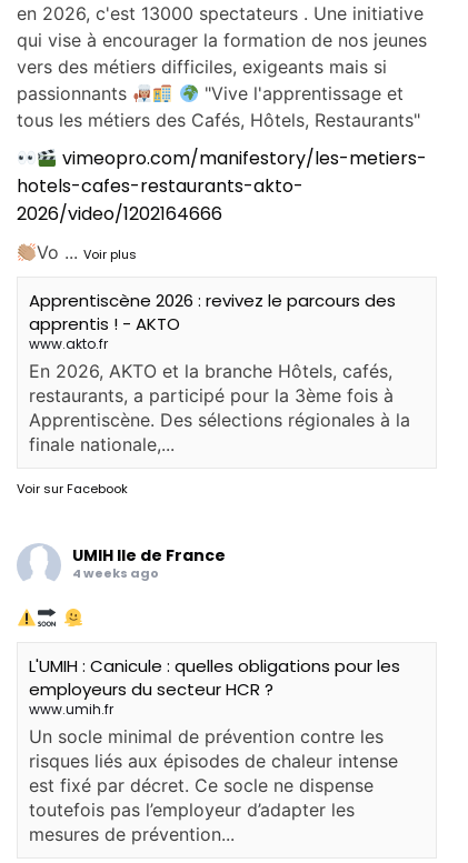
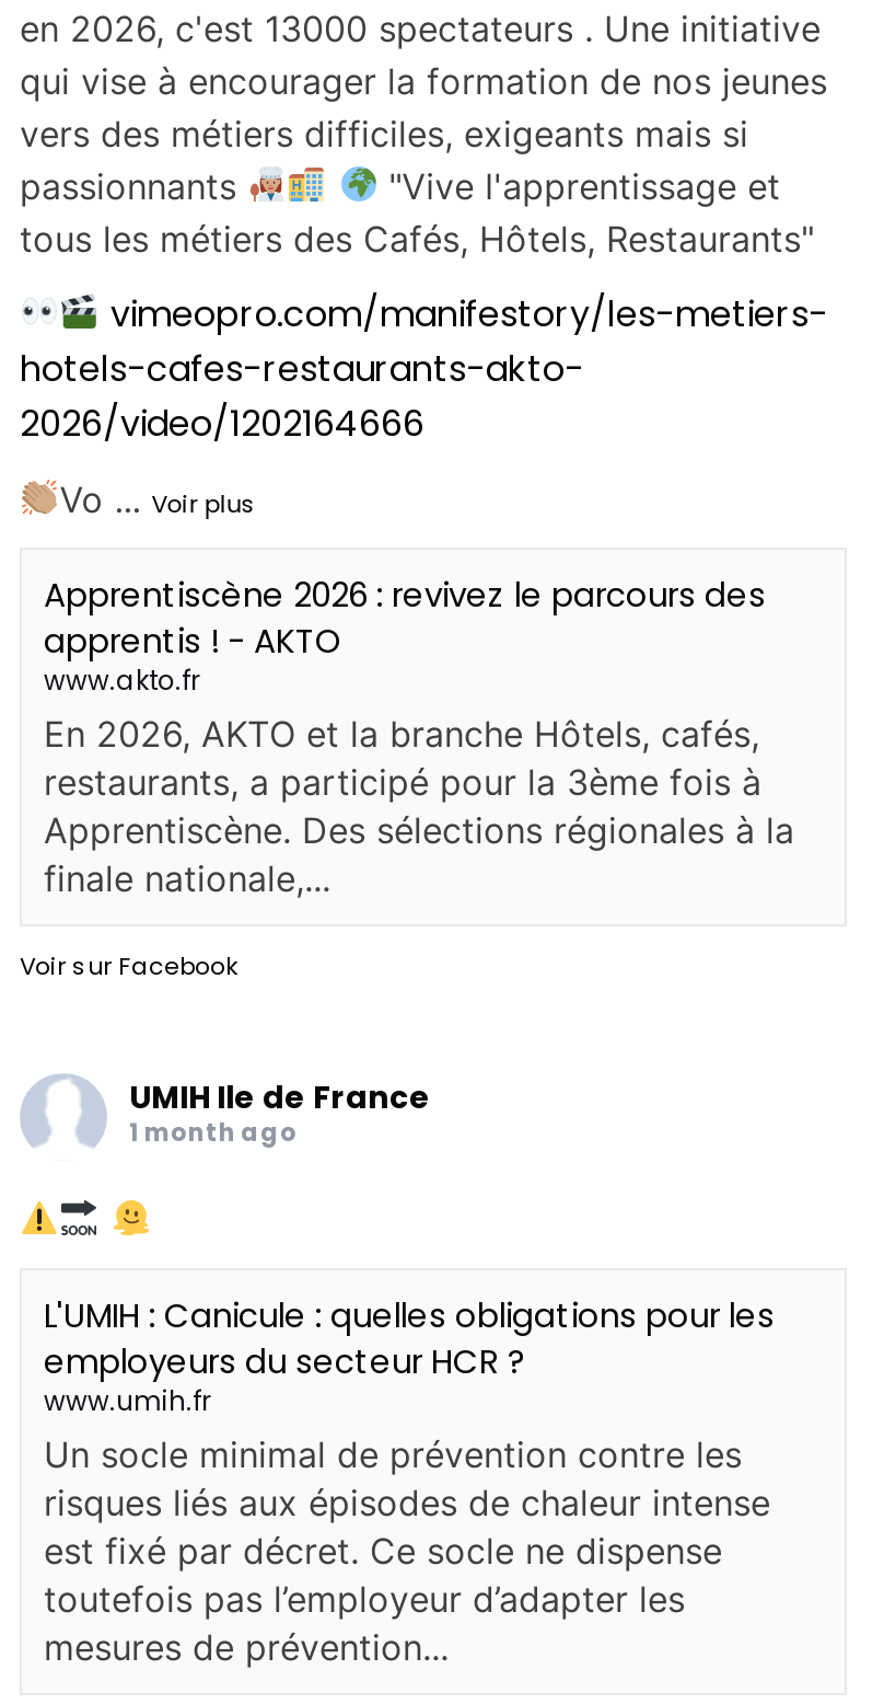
- 4 weeks ago
+ 1 month ago
